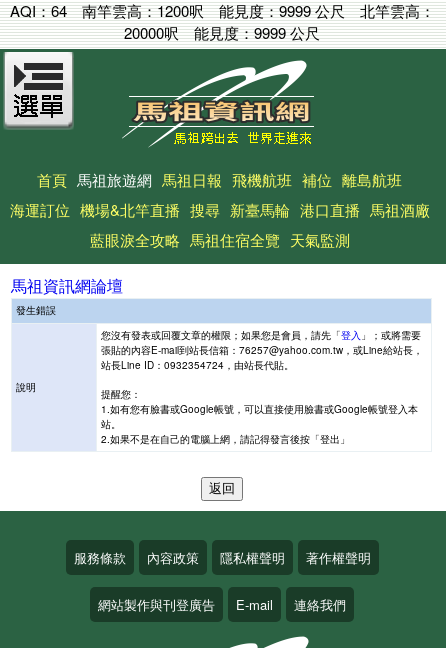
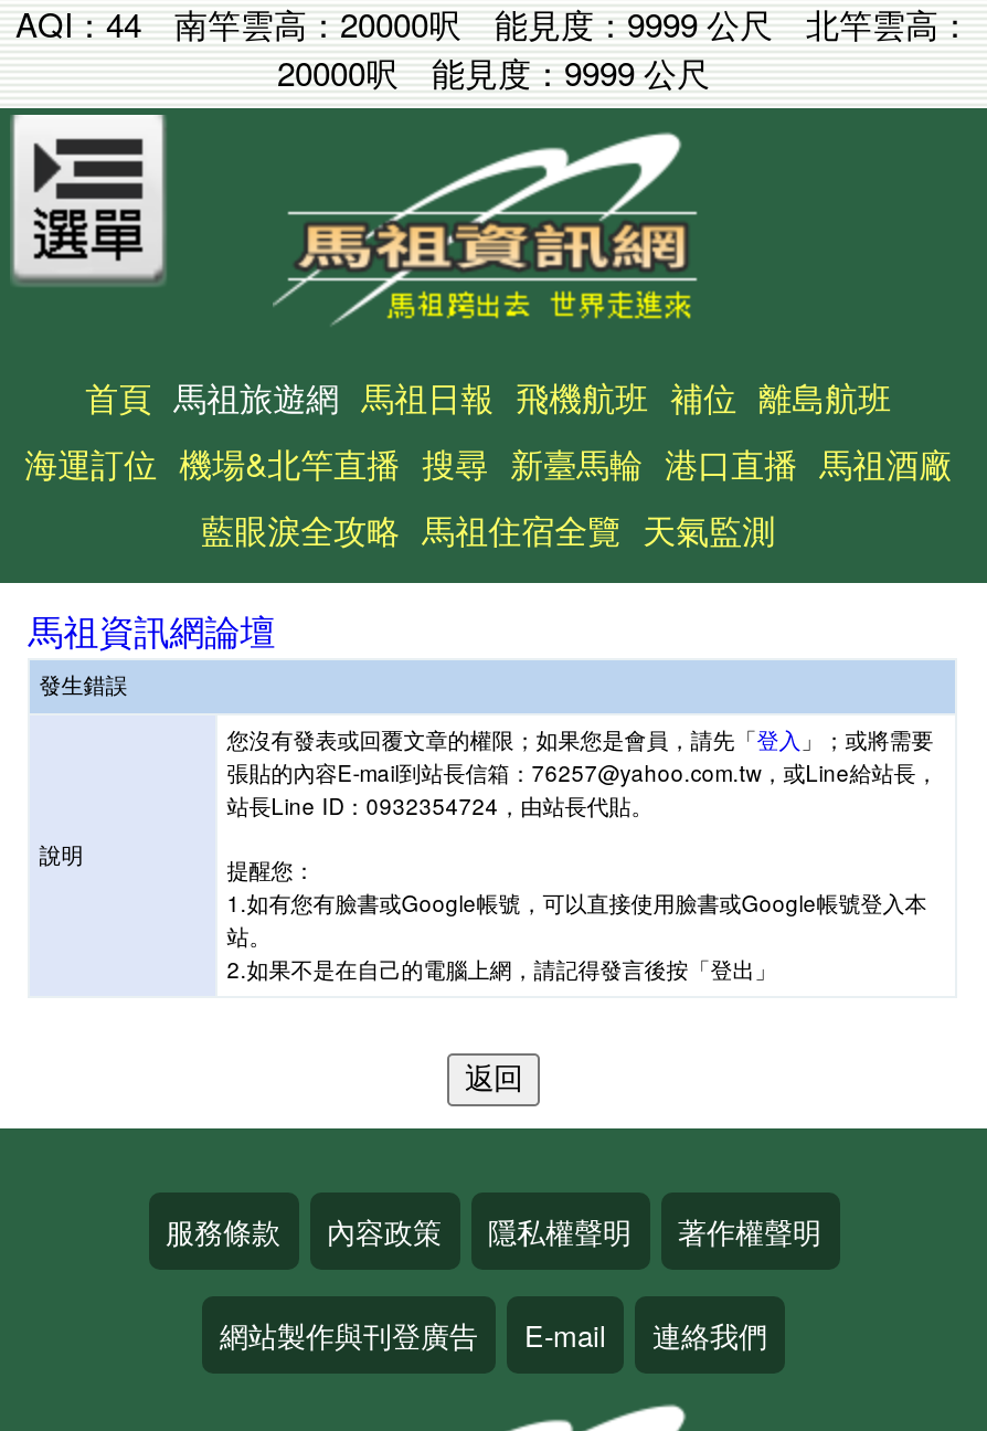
- AQI：64
+ AQI：44

- 南竿雲高：1200呎能見度：9999 公尺北竿雲高：
+ 南竿雲高：20000呎能見度：9999 公尺北竿雲高：
